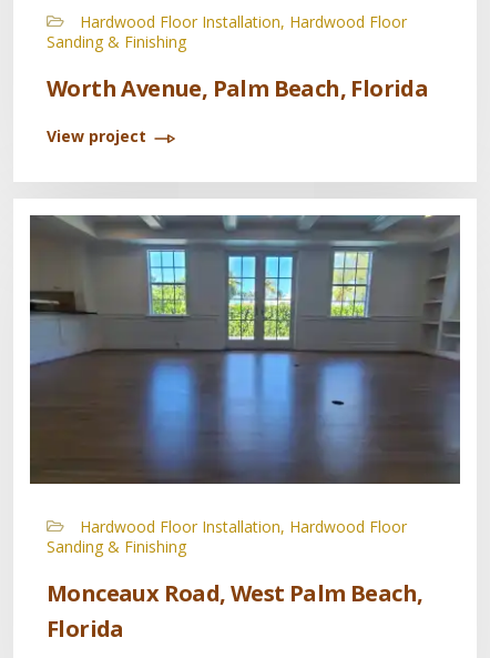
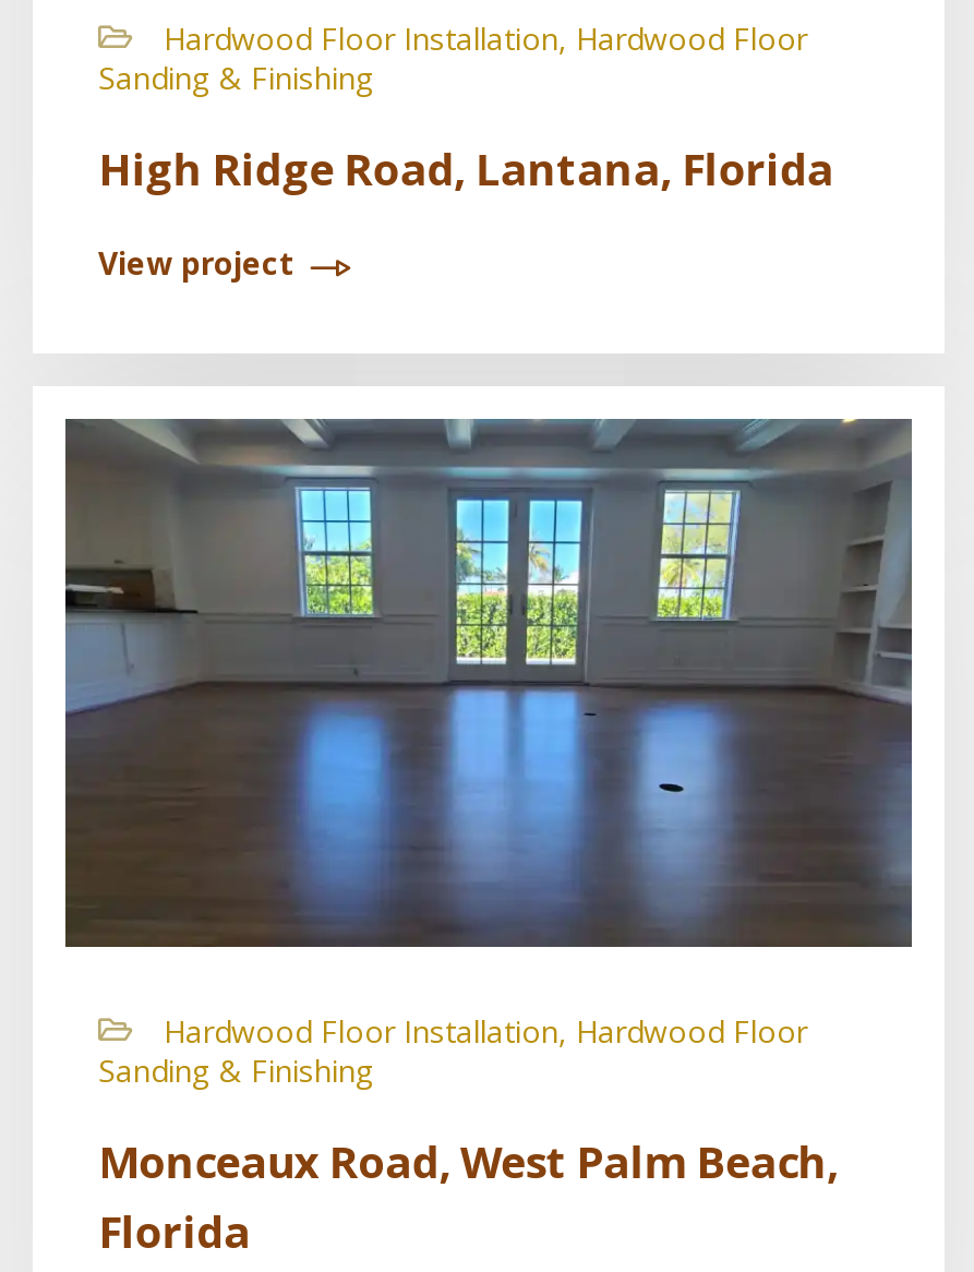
- Worth Avenue, Palm Beach, Florida
+ High Ridge Road, Lantana, Florida
